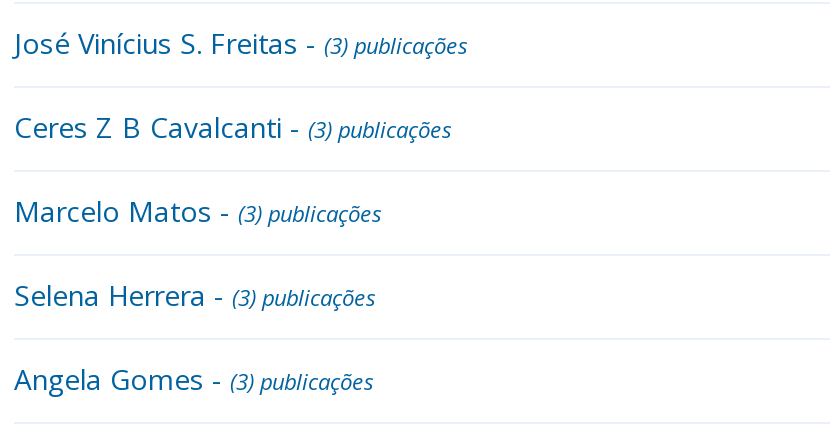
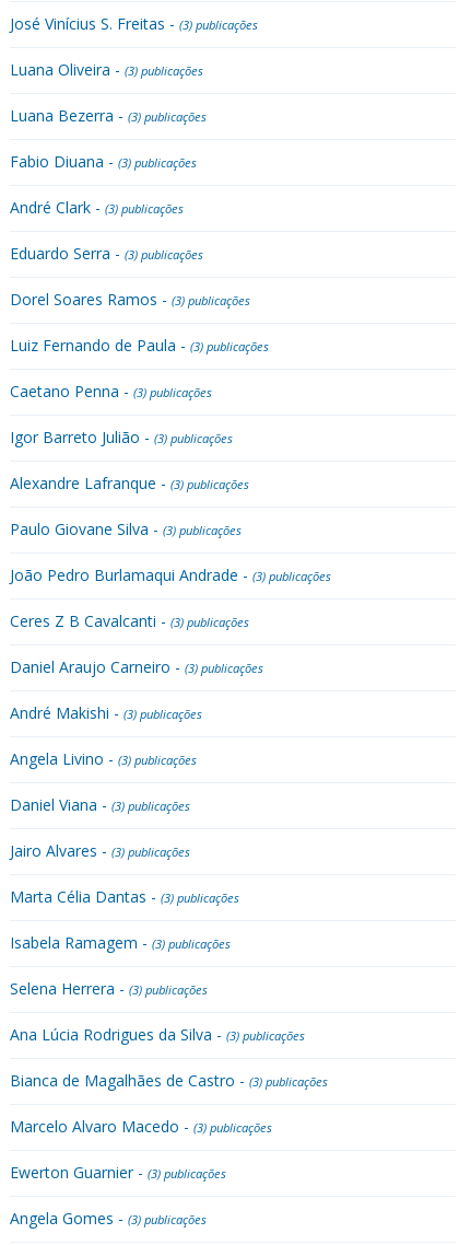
+ Luana Oliveira - (3) publicações
+ Luana Bezerra - (3) publicações
+ Fabio Diuana - (3) publicações
+ André Clark - (3) publicações
+ Eduardo Serra - (3) publicações
+ Dorel Soares Ramos - (3) publicações
+ Luiz Fernando de Paula - (3) publicações
+ Caetano Penna - (3) publicações
+ Igor Barreto Julião - (3) publicações
+ Alexandre Lafranque - (3) publicações
+ Paulo Giovane Silva - (3) publicações
+ João Pedro Burlamaqui Andrade - (3) publicações

- Marcelo Matos - (3) publicações
+ Daniel Araujo Carneiro - (3) publicações
+ André Makishi - (3) publicações
+ Angela Livino - (3) publicações
+ Daniel Viana - (3) publicações
+ Jairo Alvares - (3) publicações
+ Marta Célia Dantas - (3) publicações
+ Isabela Ramagem - (3) publicações

+ Ana Lúcia Rodrigues da Silva - (3) publicações
+ Bianca de Magalhães de Castro - (3) publicações
+ Marcelo Alvaro Macedo - (3) publicações
+ Ewerton Guarnier - (3) publicações
